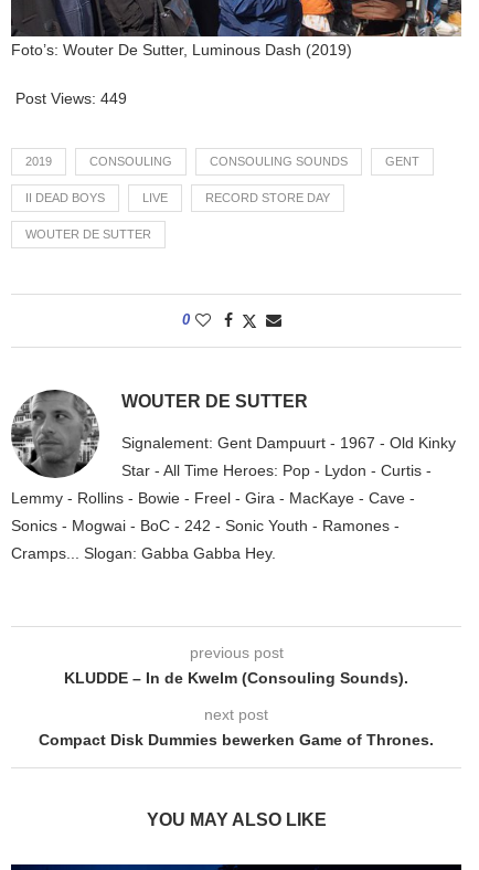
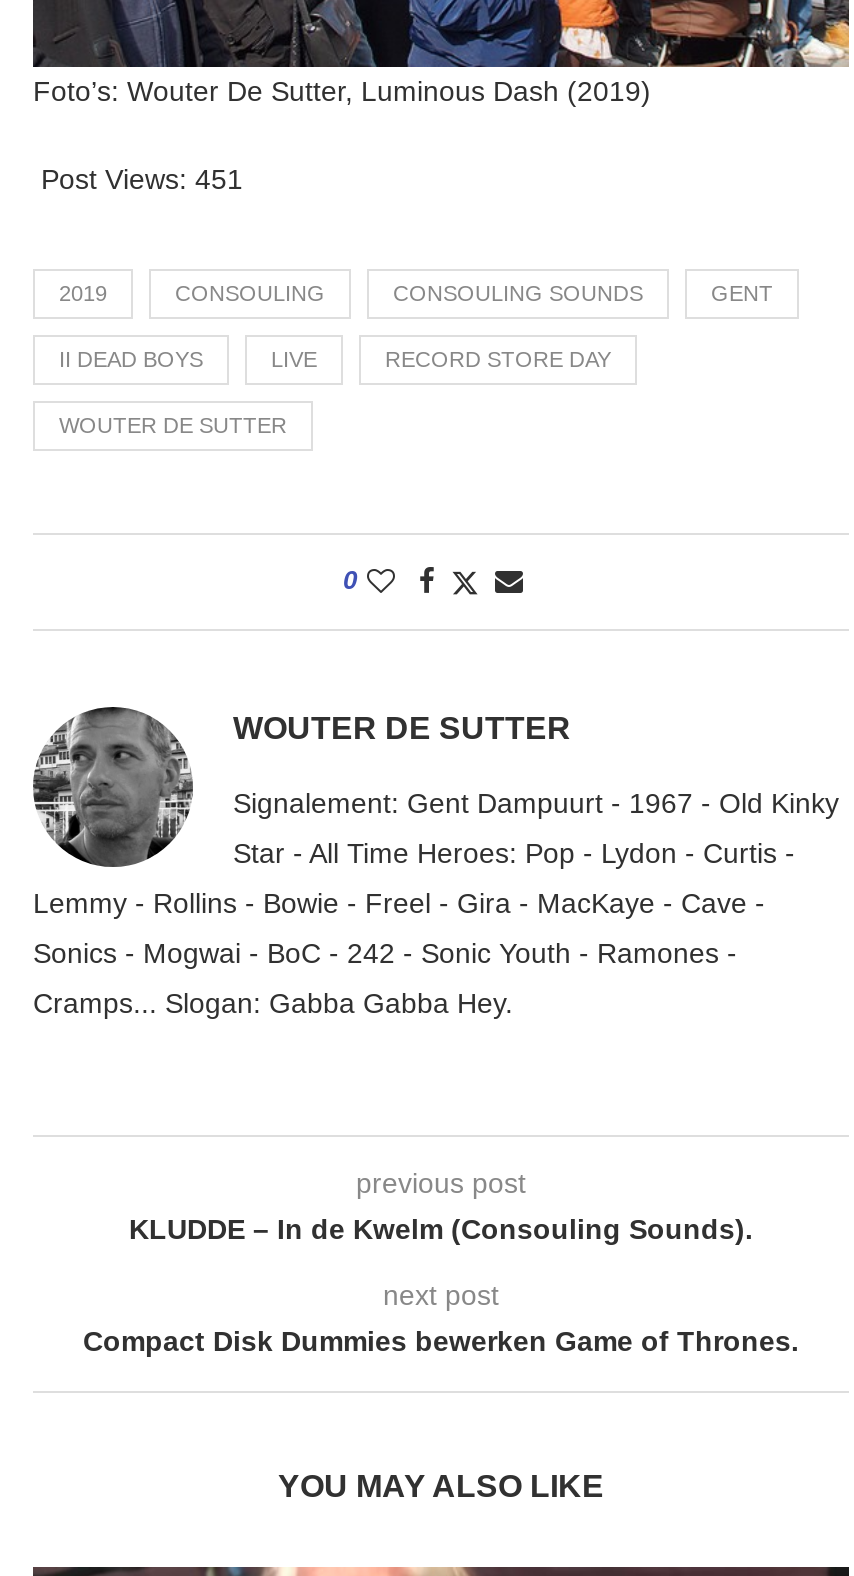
- Post Views: 449
+ Post Views: 451
